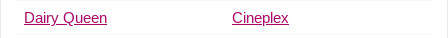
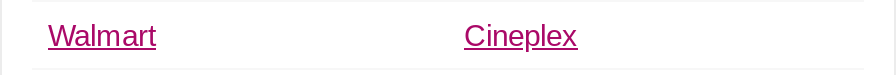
- Dairy Queen
+ Walmart
